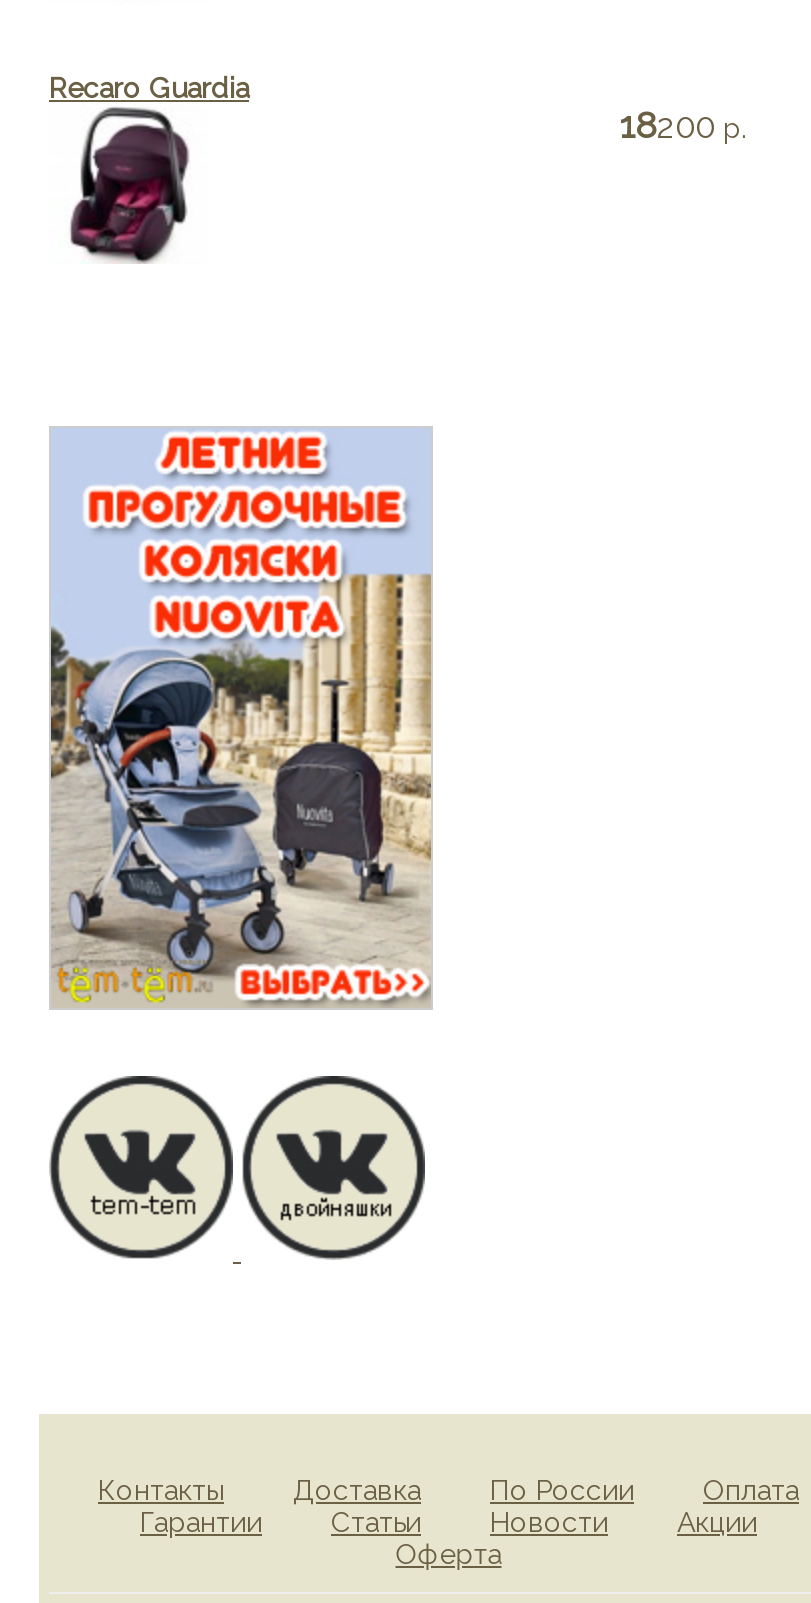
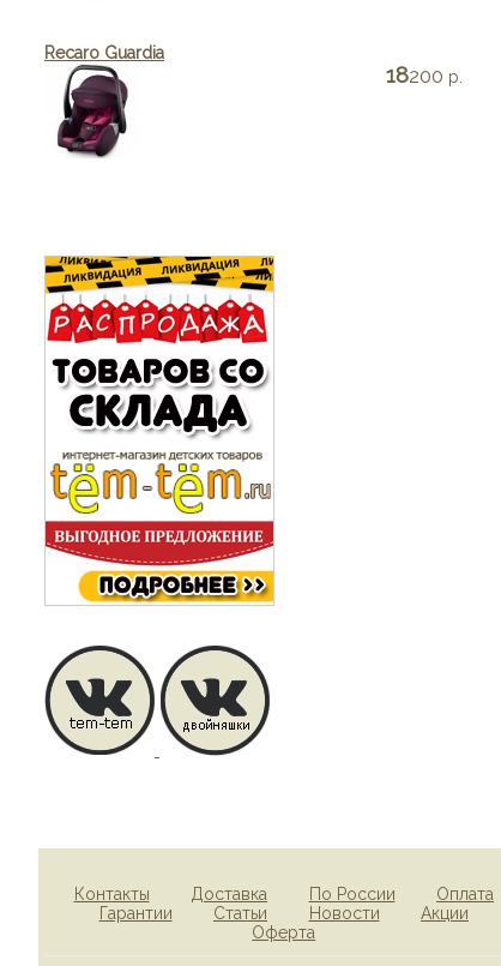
- [image]
+ [image]
